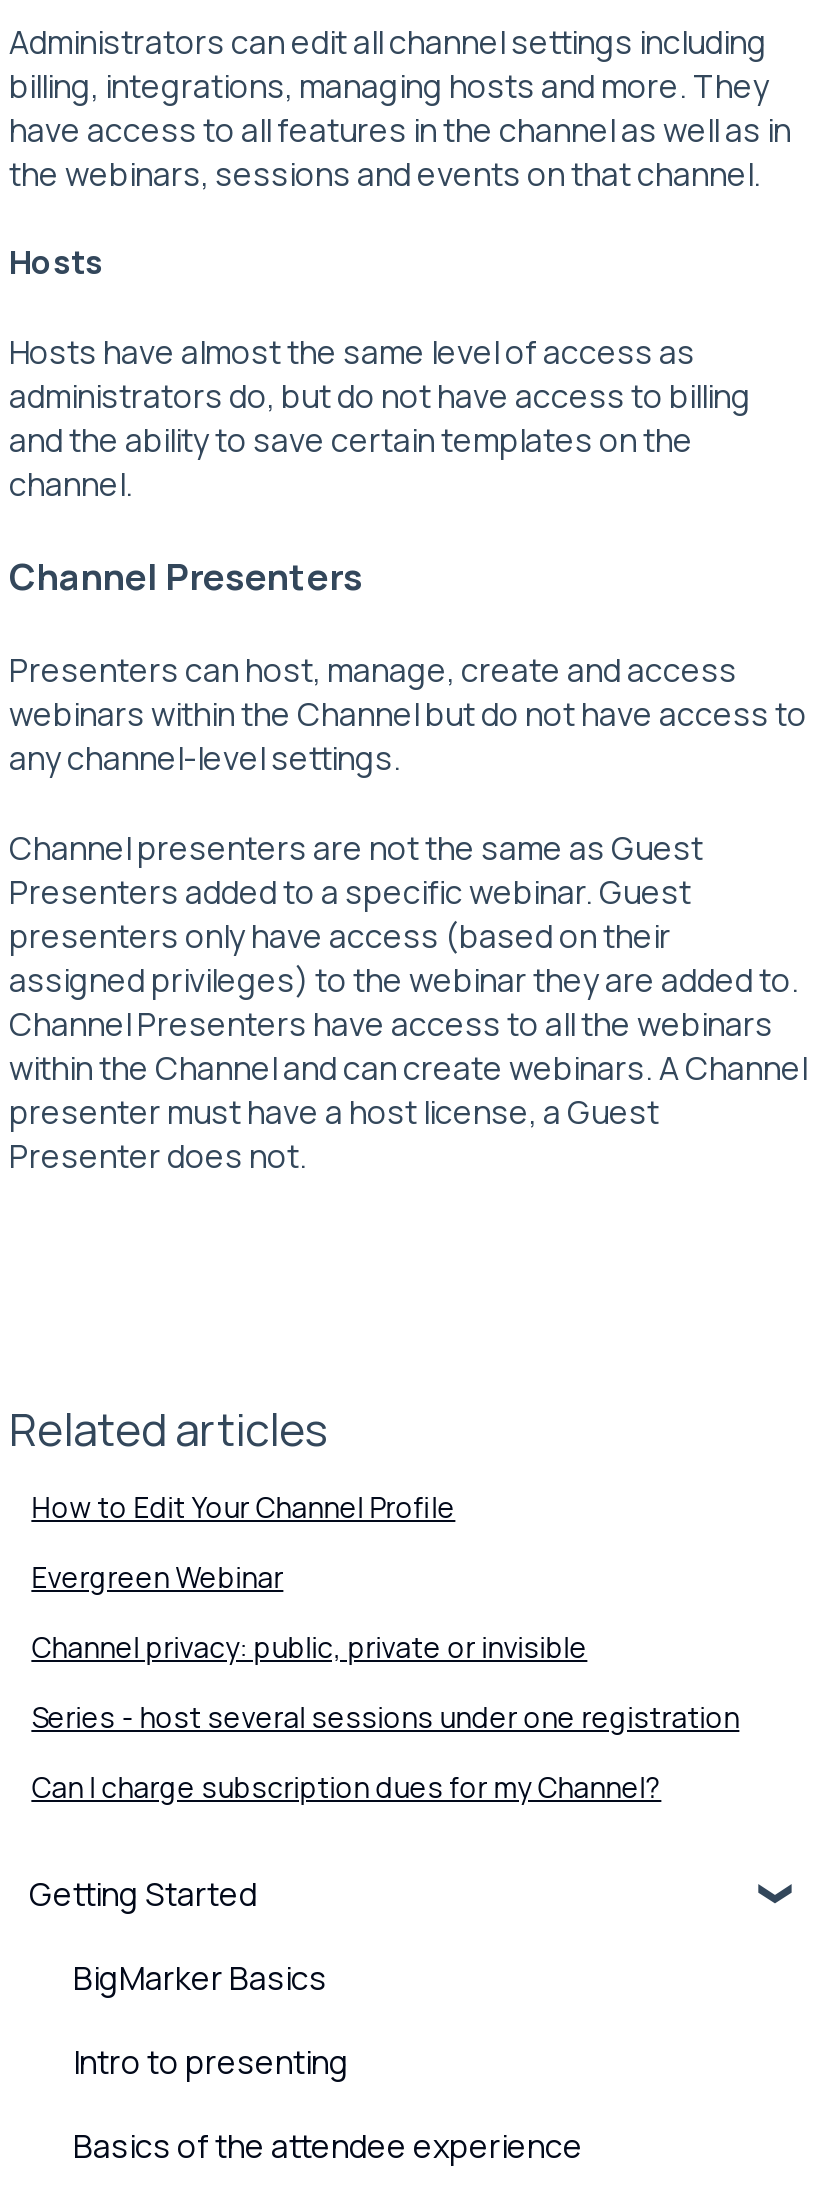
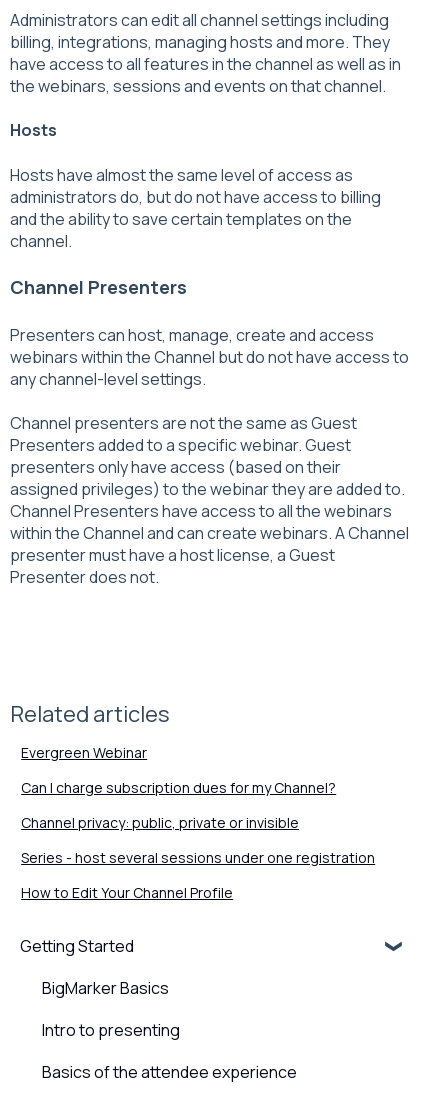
moved down: How to Edit Your Channel Profile

moved up: Evergreen Webinar

moved up: Can I charge subscription dues for my Channel?
